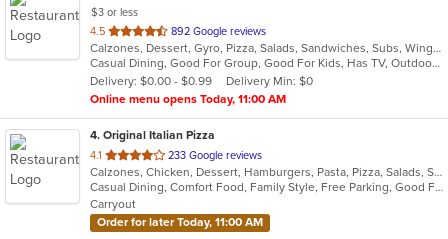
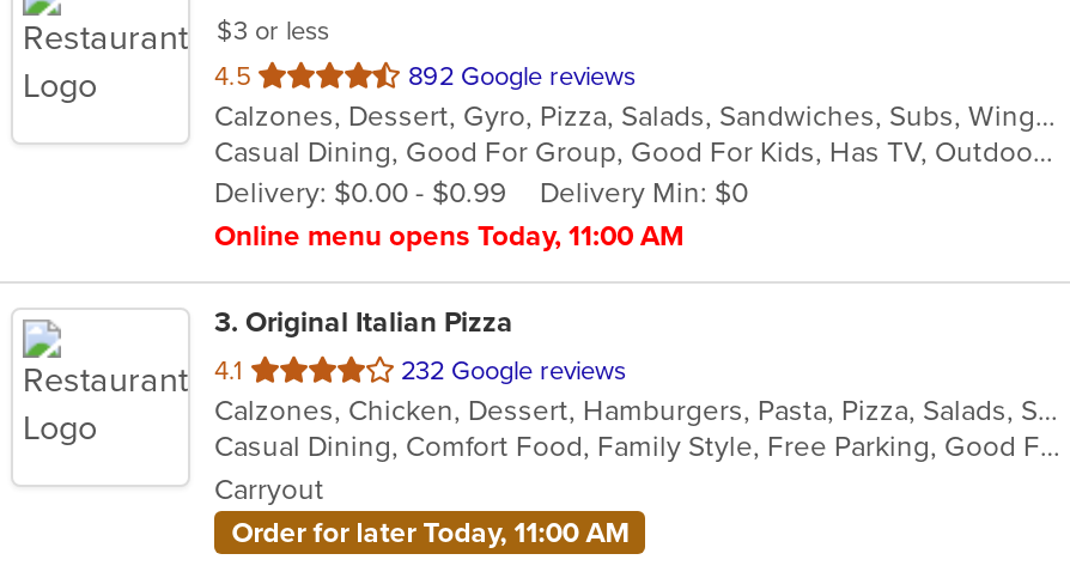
- 4. Original Italian Pizza
+ 3. Original Italian Pizza

- 233 Google reviews
+ 232 Google reviews
